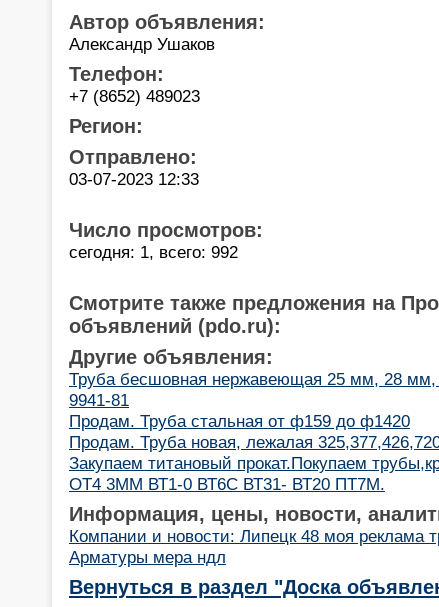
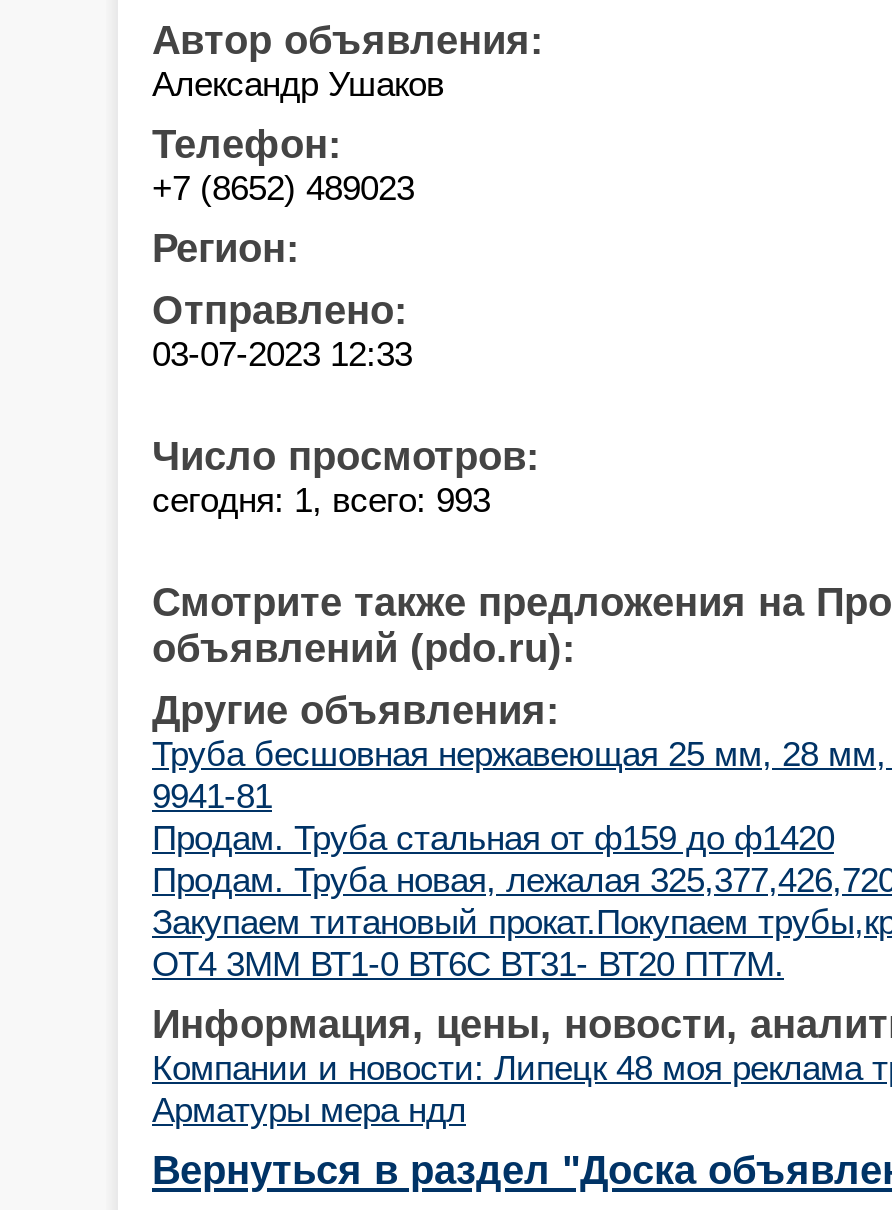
- сегодня: 1, всего: 992
+ сегодня: 1, всего: 993
